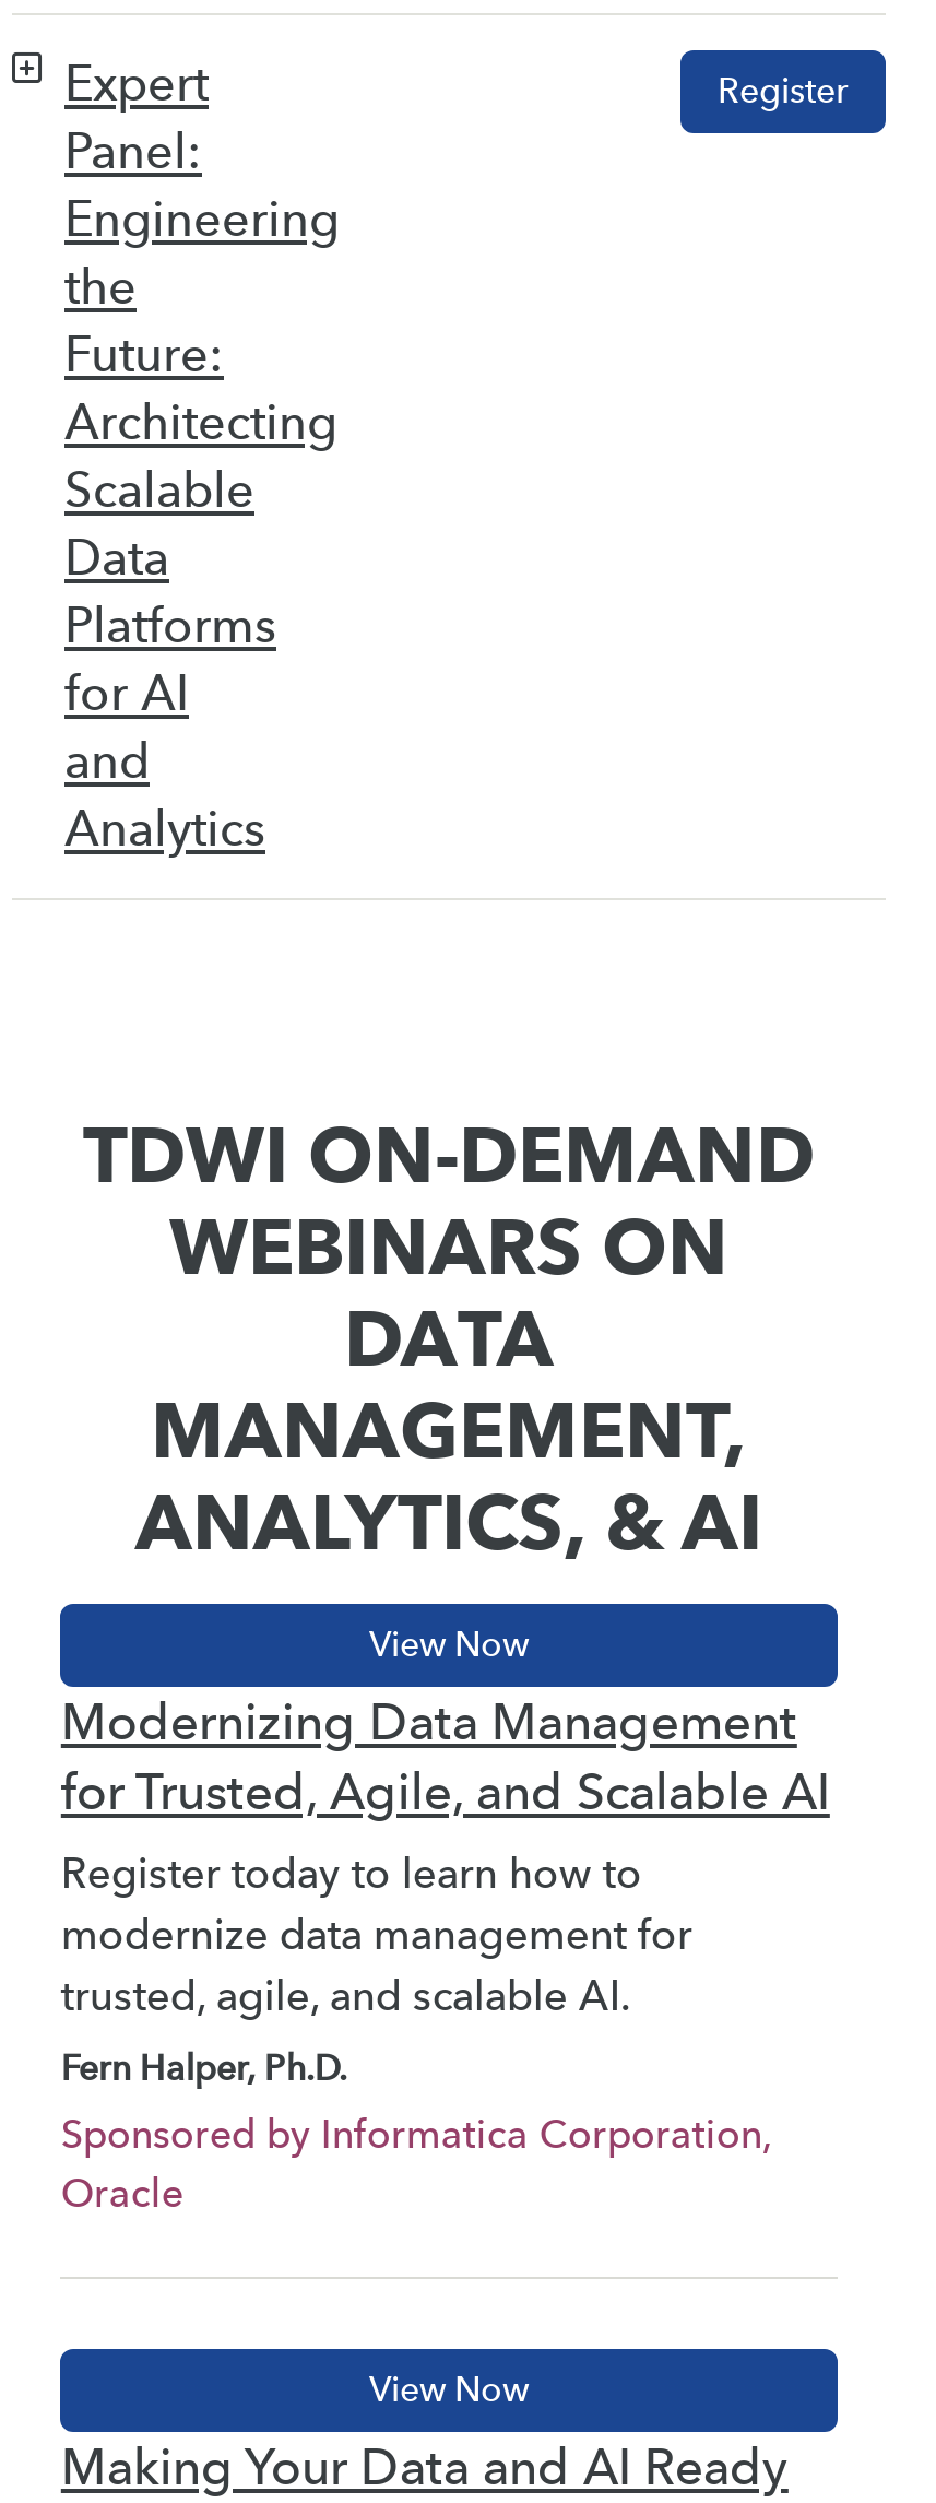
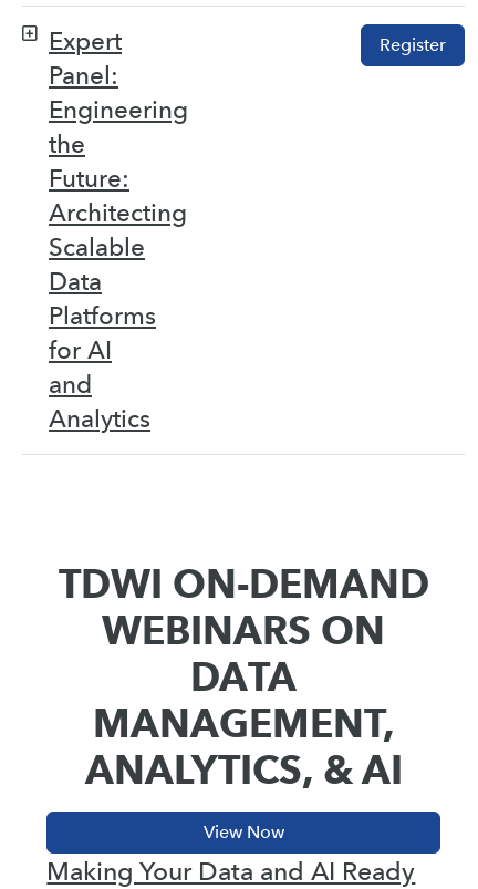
- Modernizing Data Management
- for Trusted, Agile, and Scalable AI
- Register today to learn how to
- modernize data management for
- trusted, agile, and scalable AI.
- Fern Halper, Ph.D.
- Sponsored by Informatica Corporation,
- Oracle
